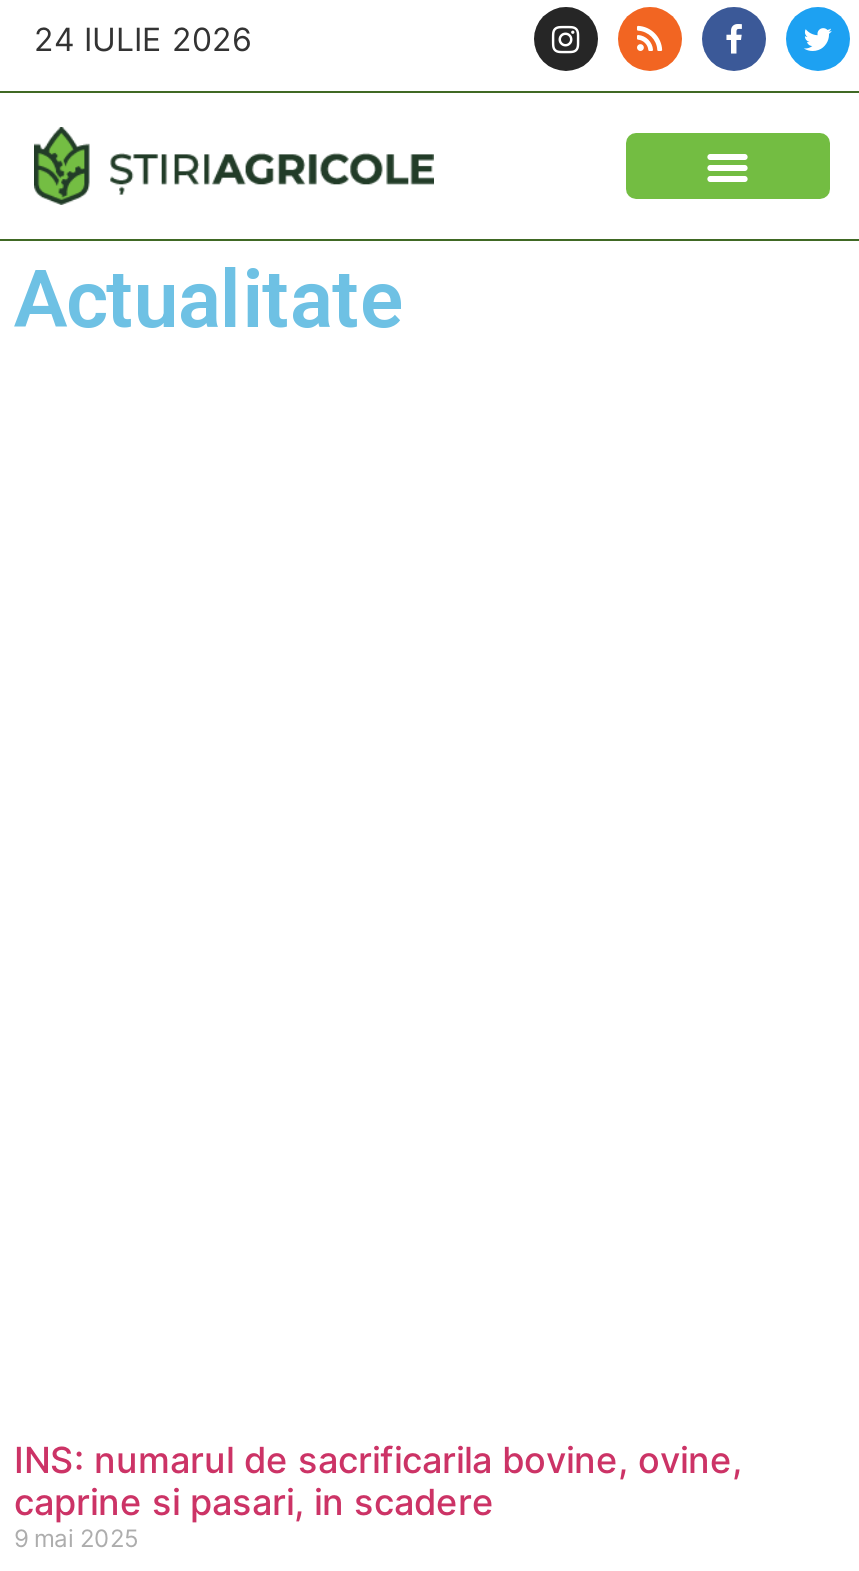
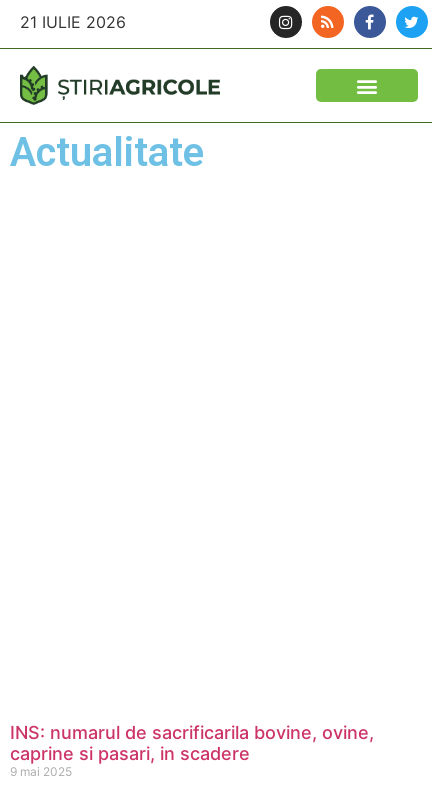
- 24 IULIE 2026
+ 21 IULIE 2026
